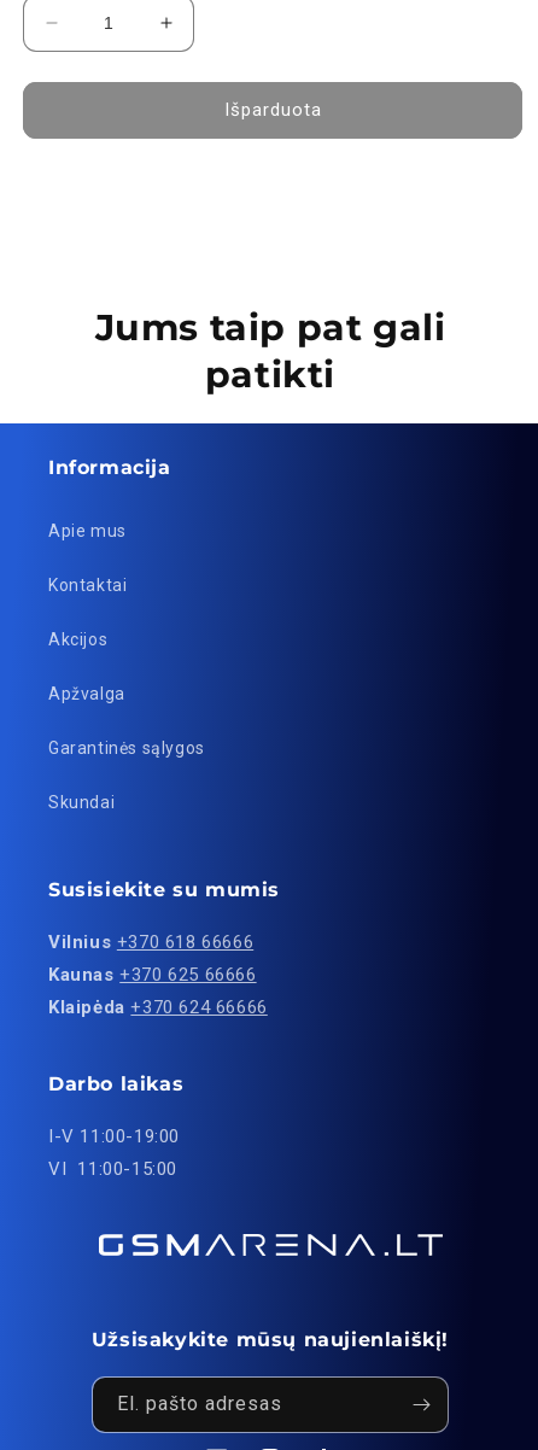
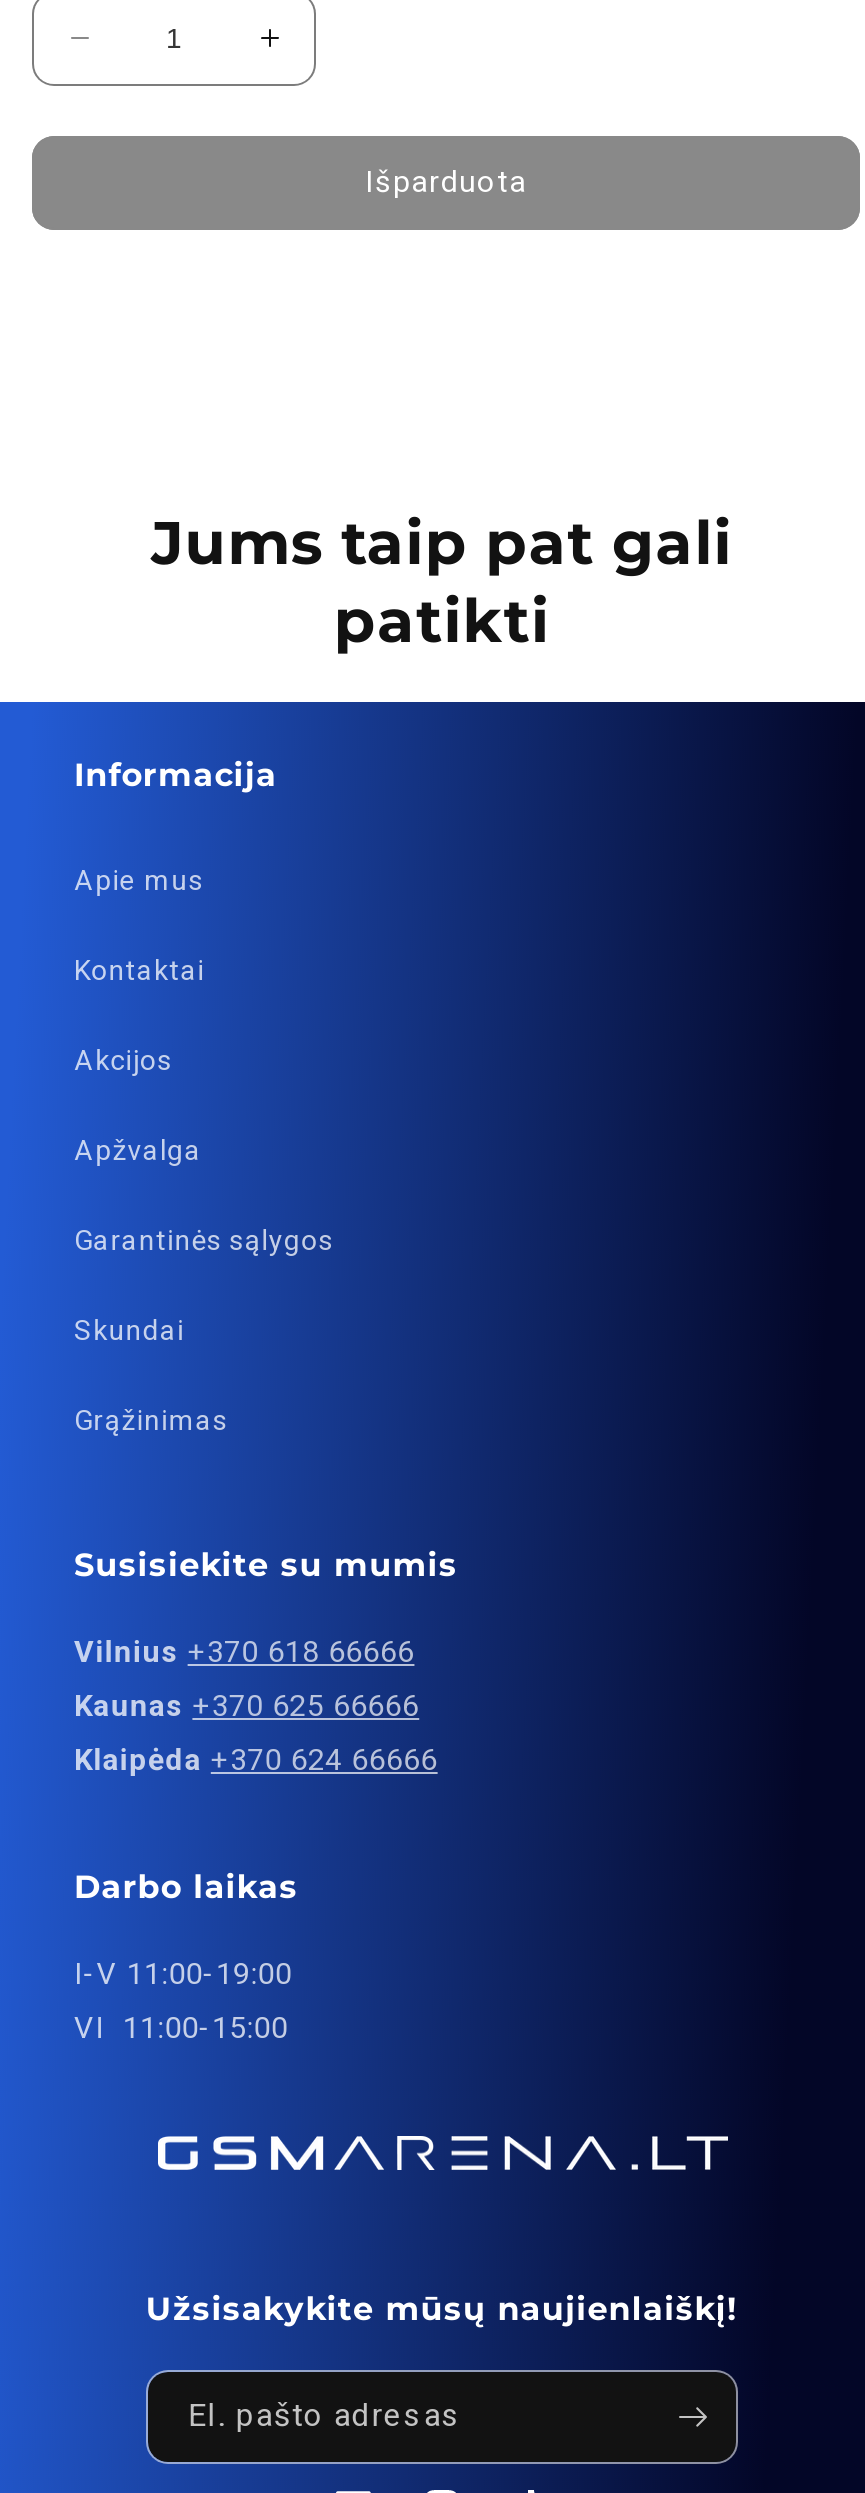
+ Grąžinimas
